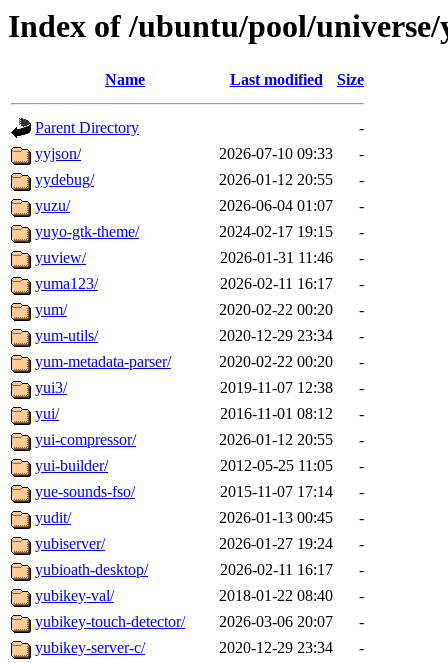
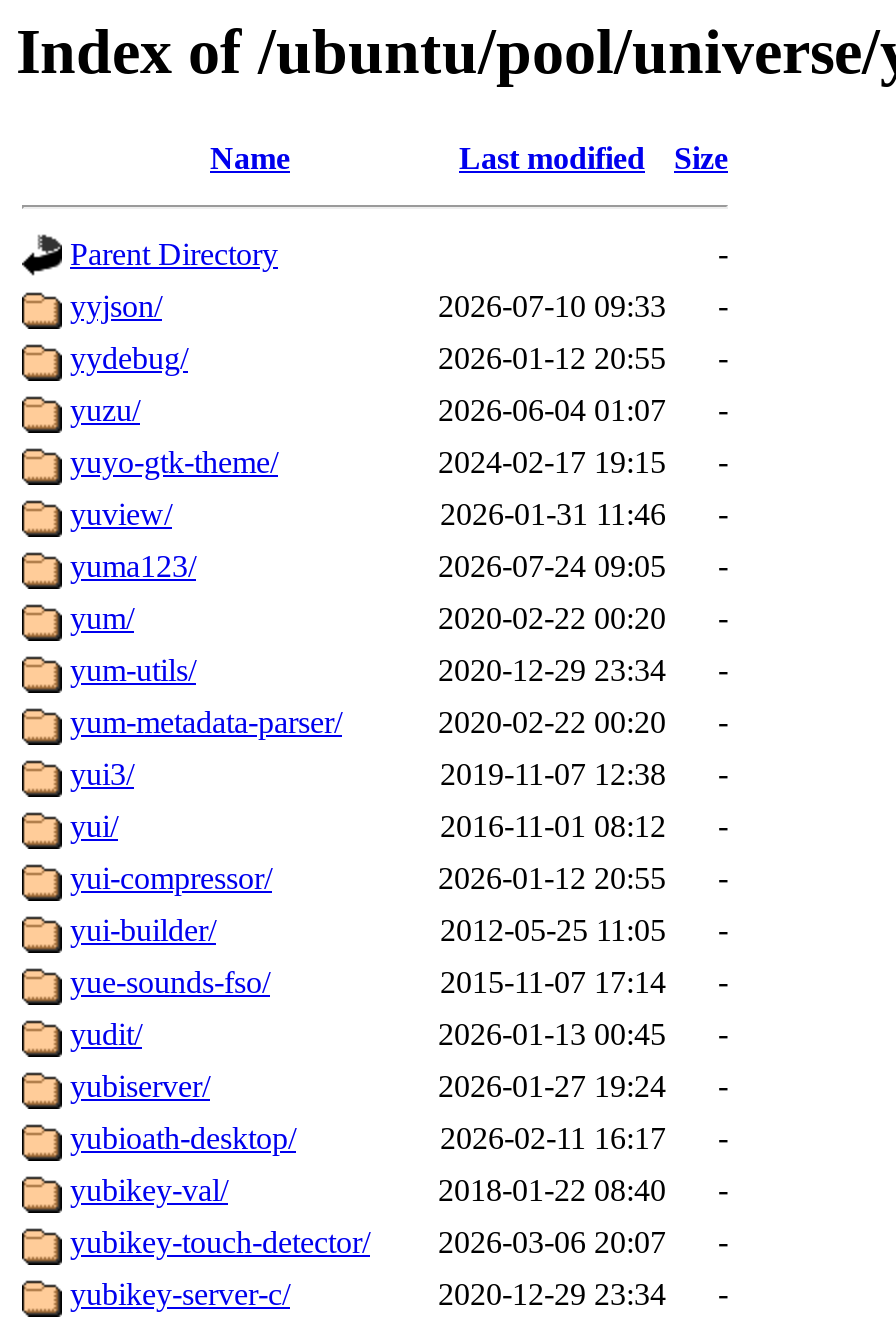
- 2026-02-11 16:17
+ 2026-07-24 09:05
